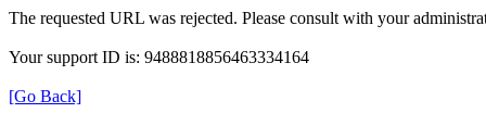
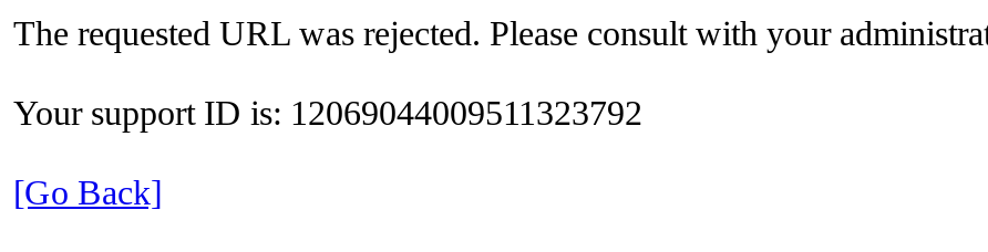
- Your support ID is: 9488818856463334164
+ Your support ID is: 12069044009511323792
